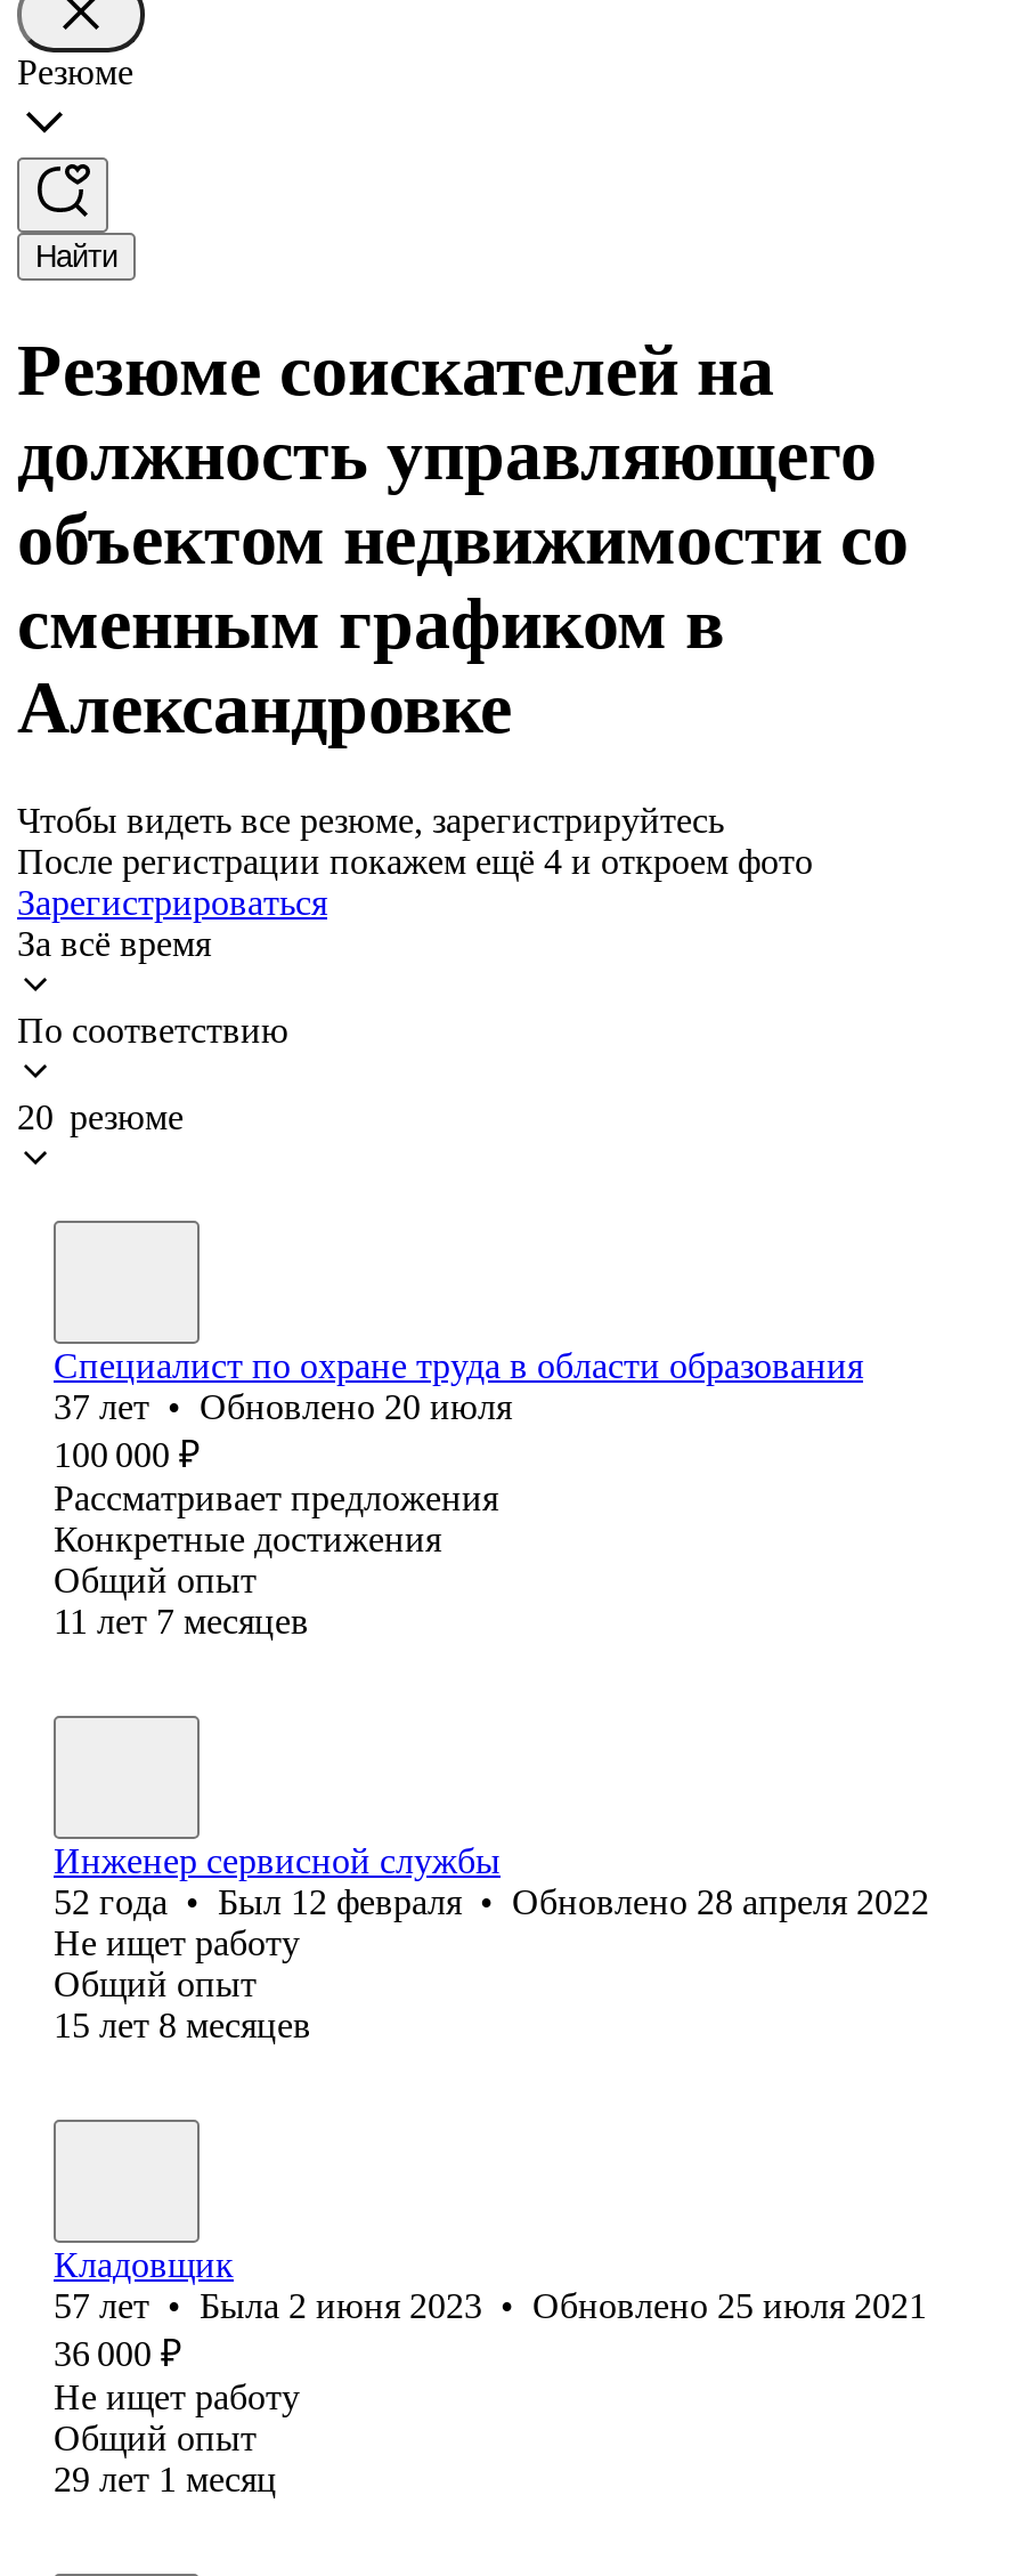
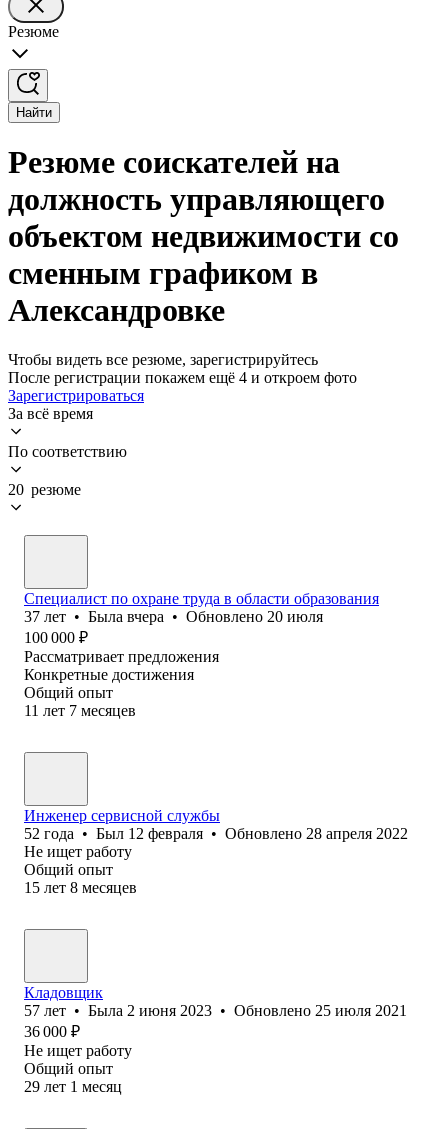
- 37 лет • Обновлено 20 июля
+ 37 лет • Была вчера • Обновлено 20 июля
